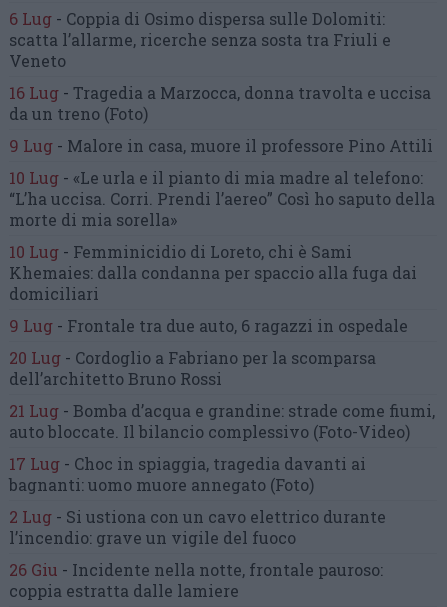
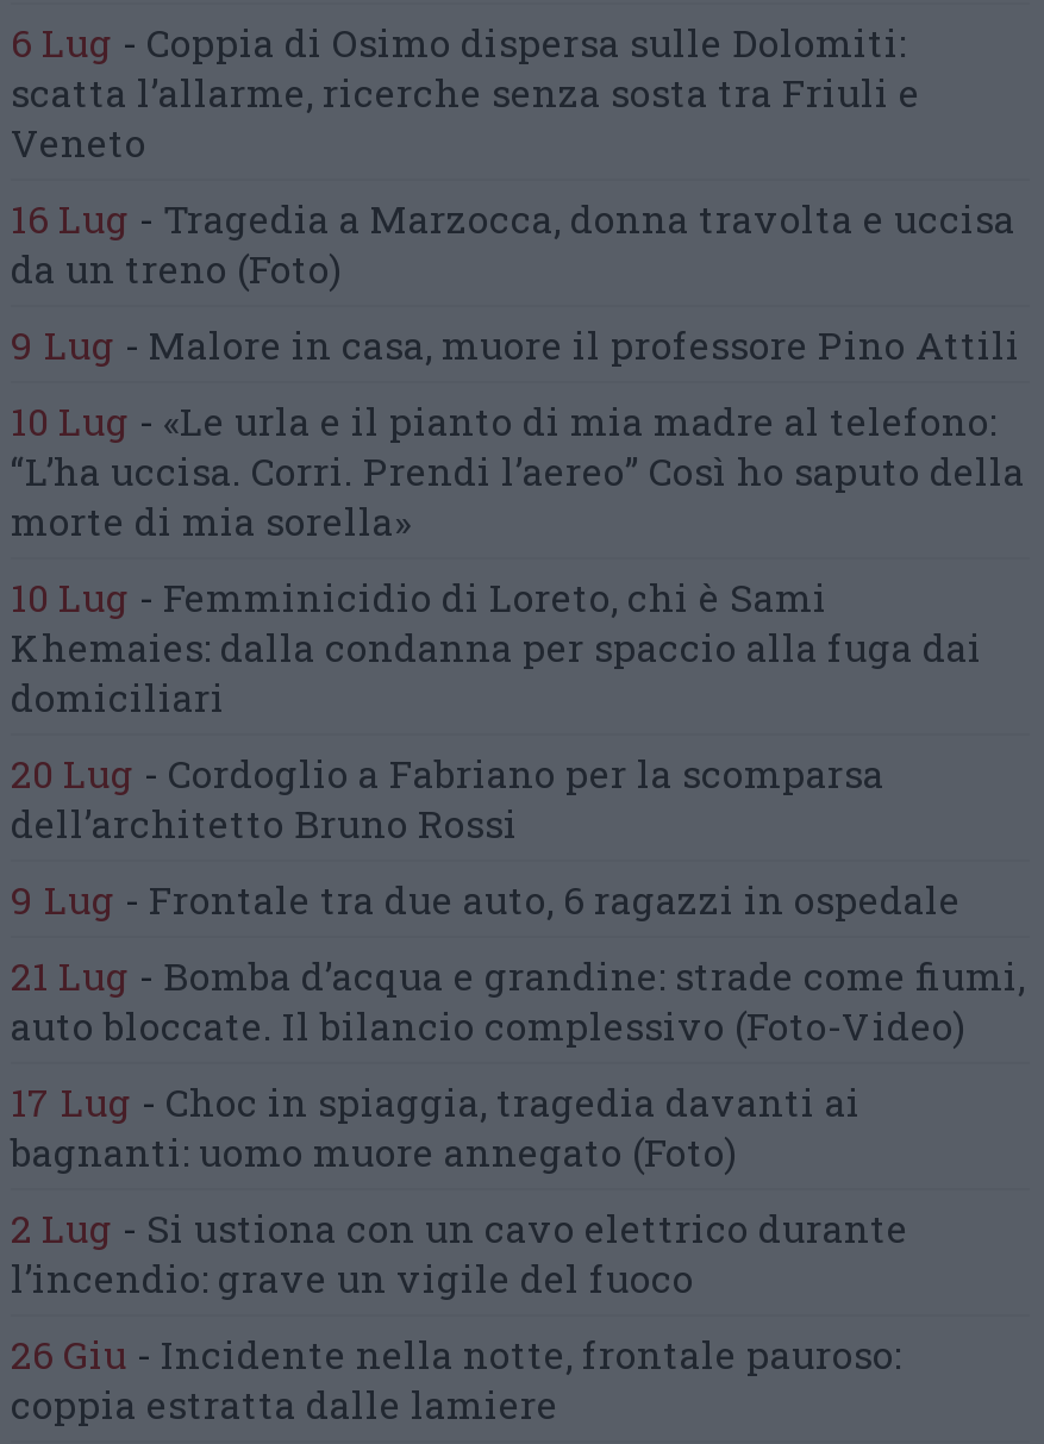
moved down: 9 Lug - Frontale tra due auto, 6 ragazzi in ospedale

moved up: 20 Lug - Cordoglio a Fabriano per la scomparsa | dell’architetto Bruno Rossi
